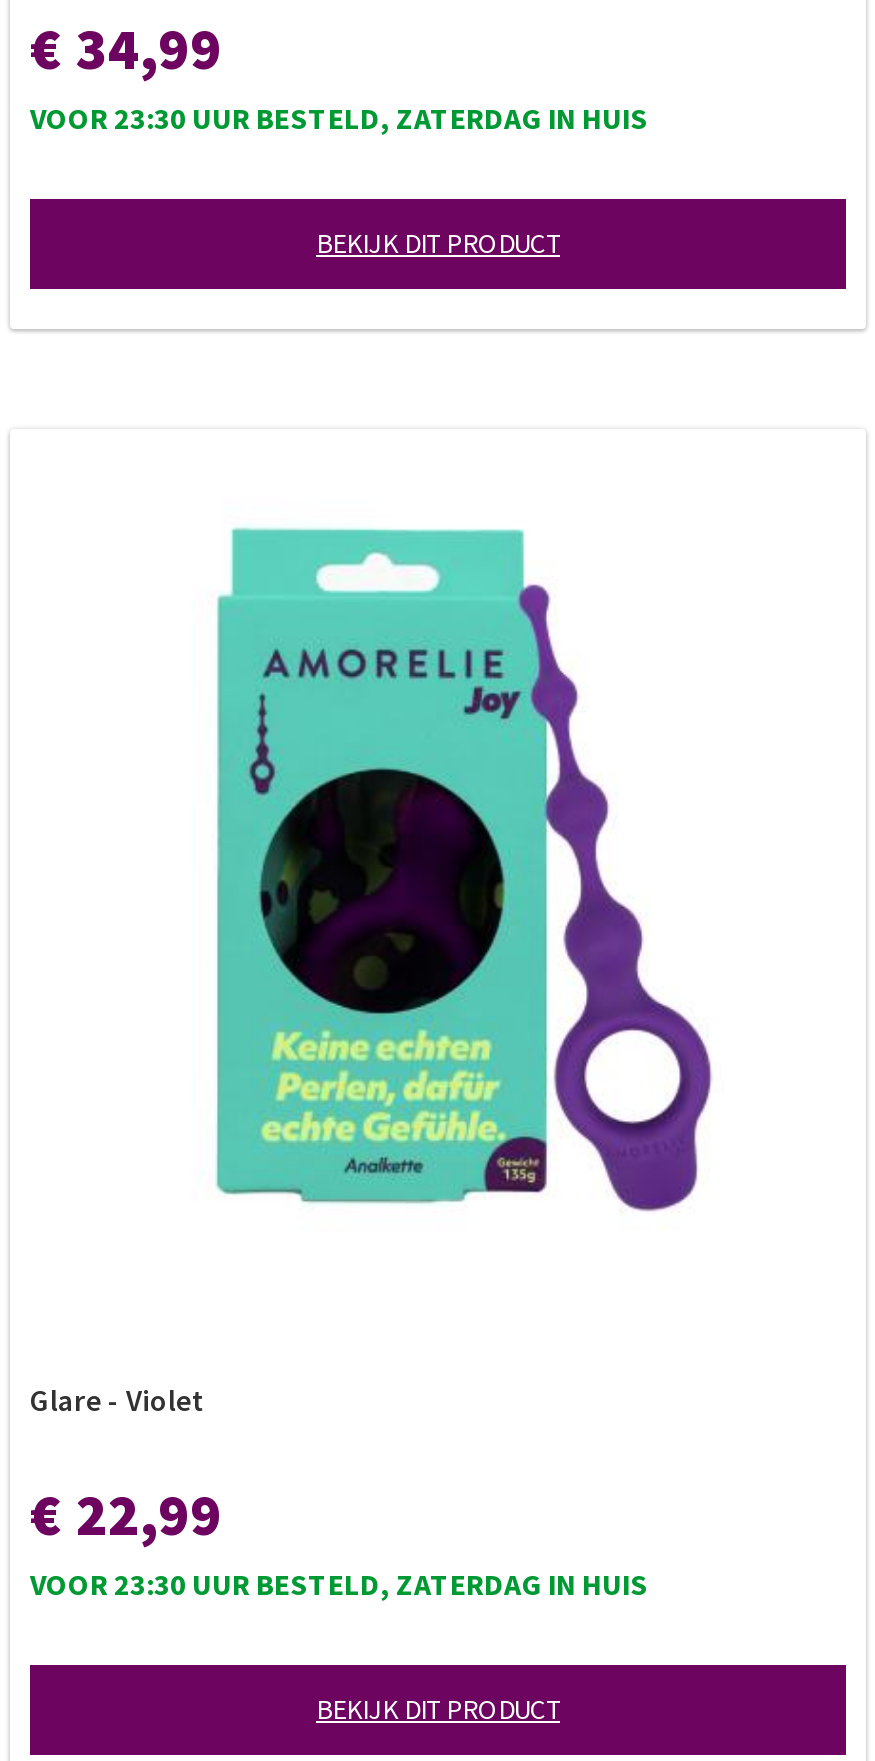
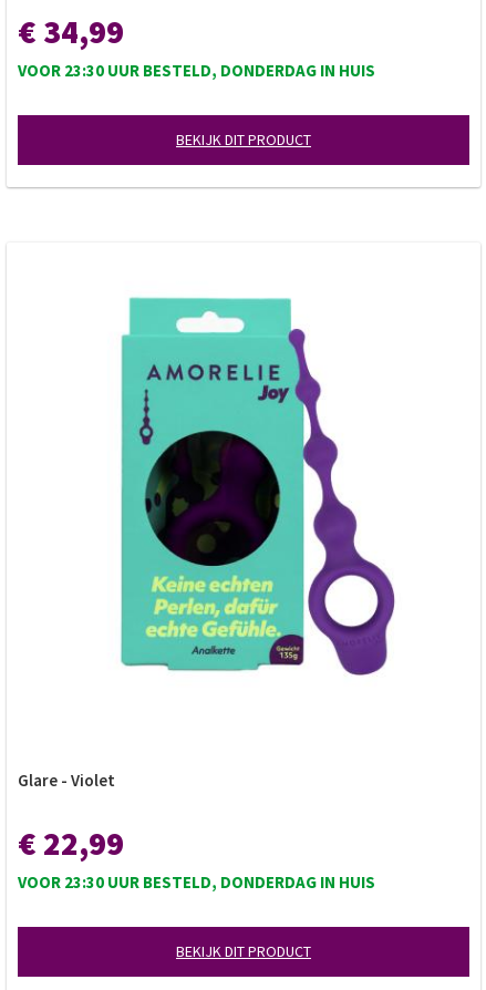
- VOOR 23:30 UUR BESTELD, ZATERDAG IN HUIS
+ VOOR 23:30 UUR BESTELD, DONDERDAG IN HUIS

- VOOR 23:30 UUR BESTELD, ZATERDAG IN HUIS
+ VOOR 23:30 UUR BESTELD, DONDERDAG IN HUIS
